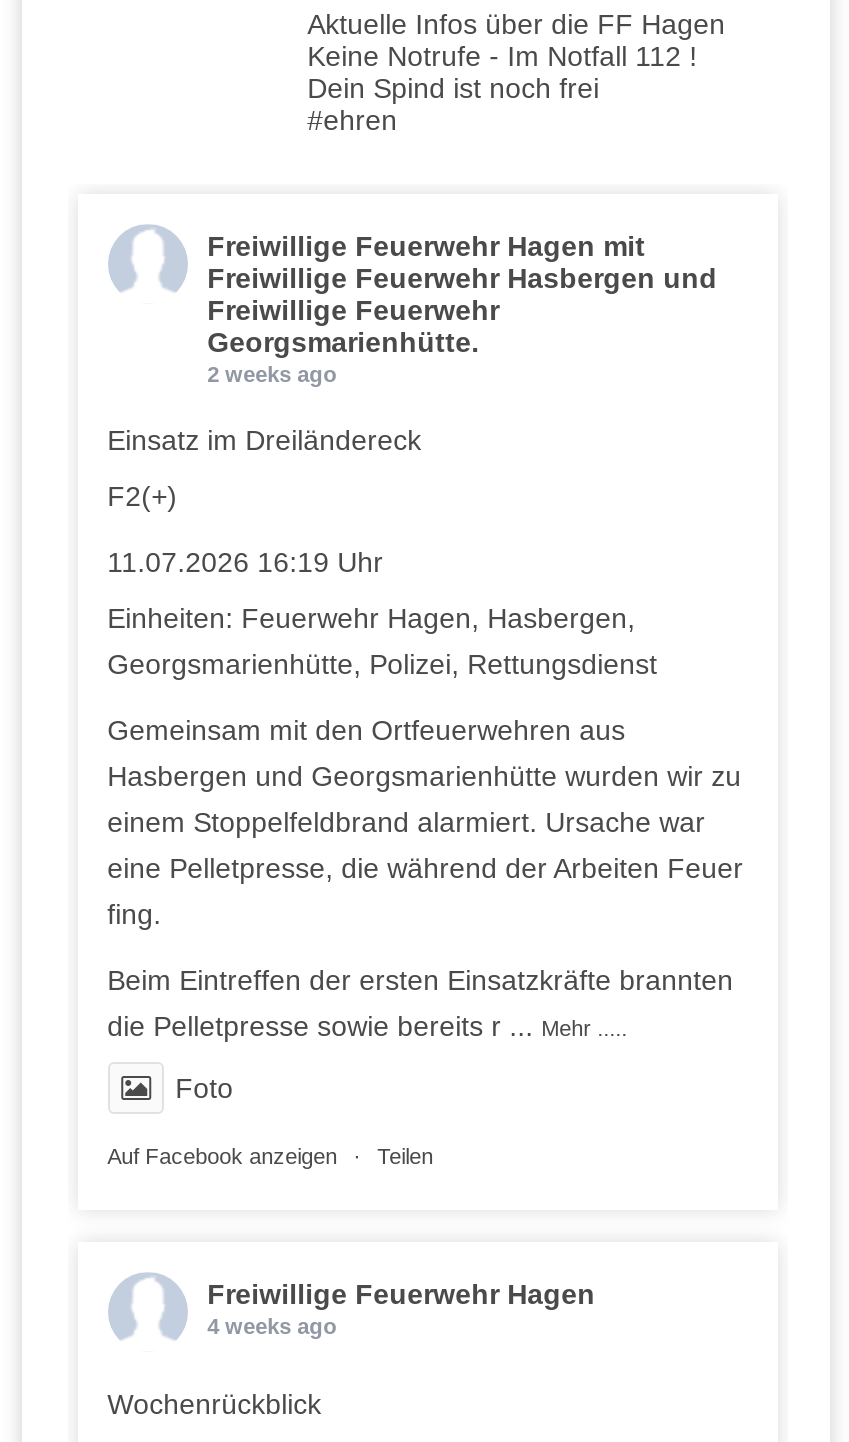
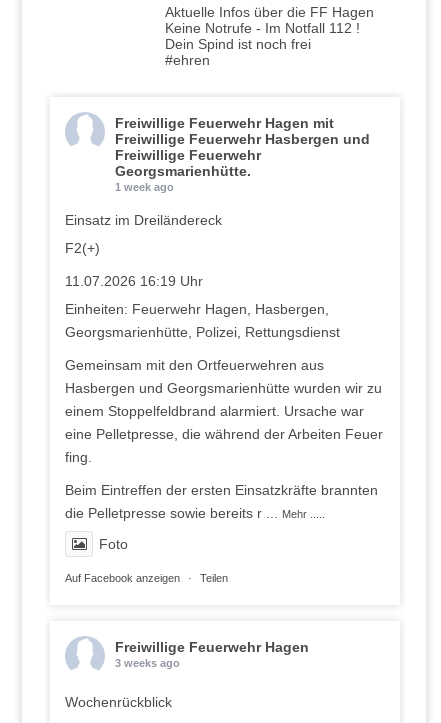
- 2 weeks ago
+ 1 week ago

- 4 weeks ago
+ 3 weeks ago
